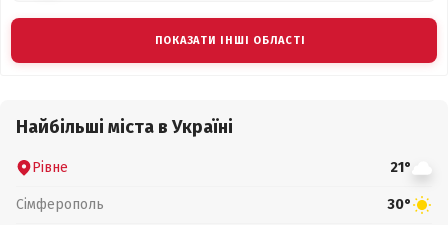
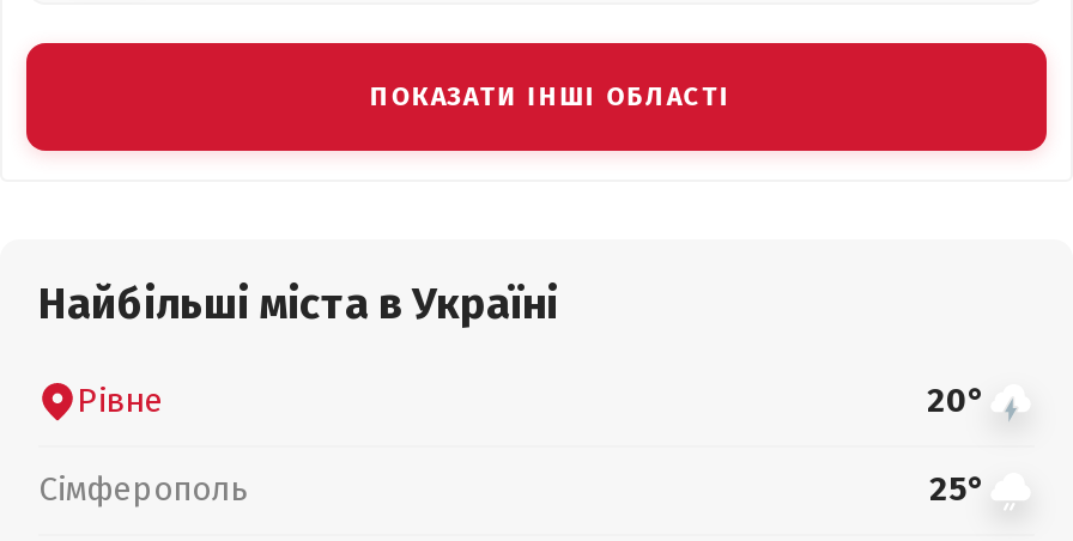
- 21°
+ 20°

- 30°
+ 25°
